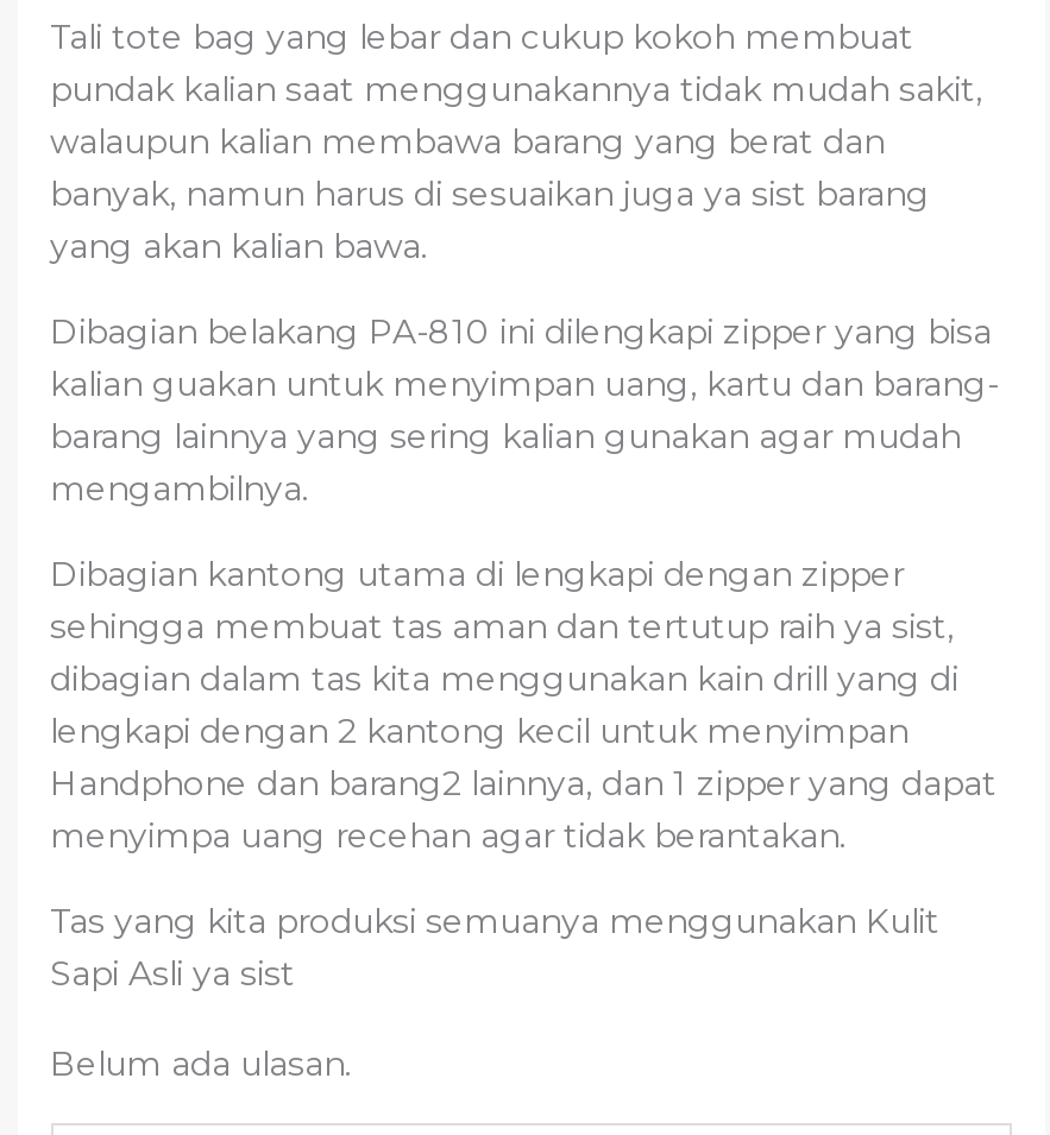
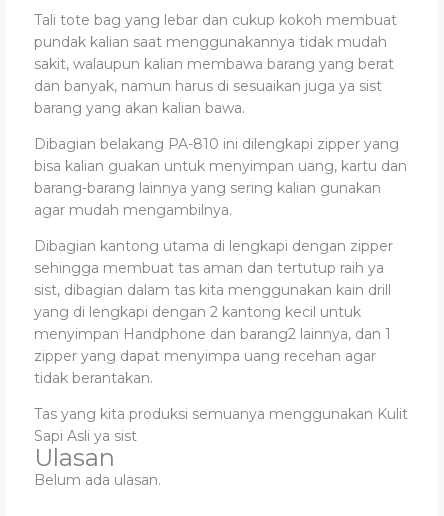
+ Ulasan
